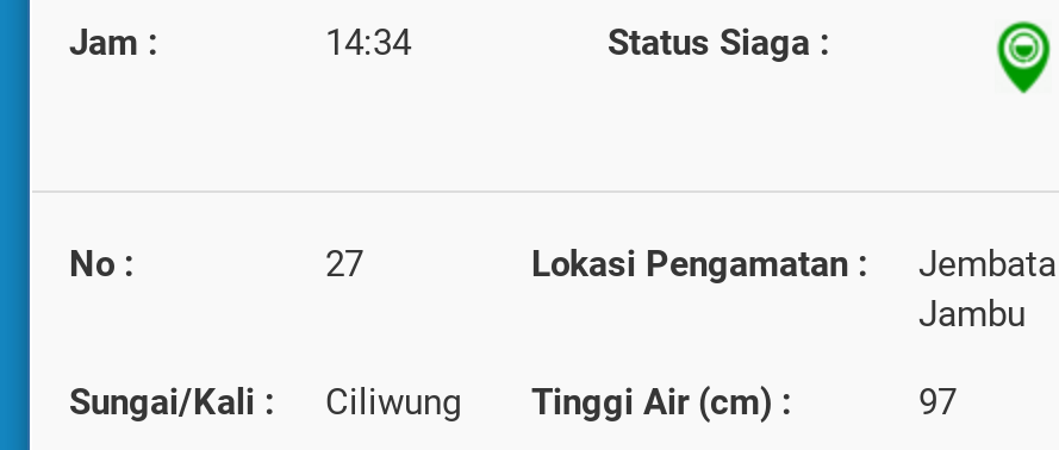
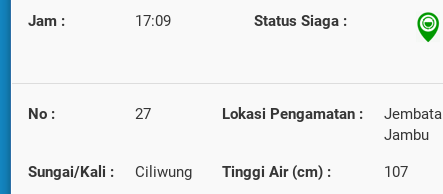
- 14:34
+ 17:09

- 97
+ 107
